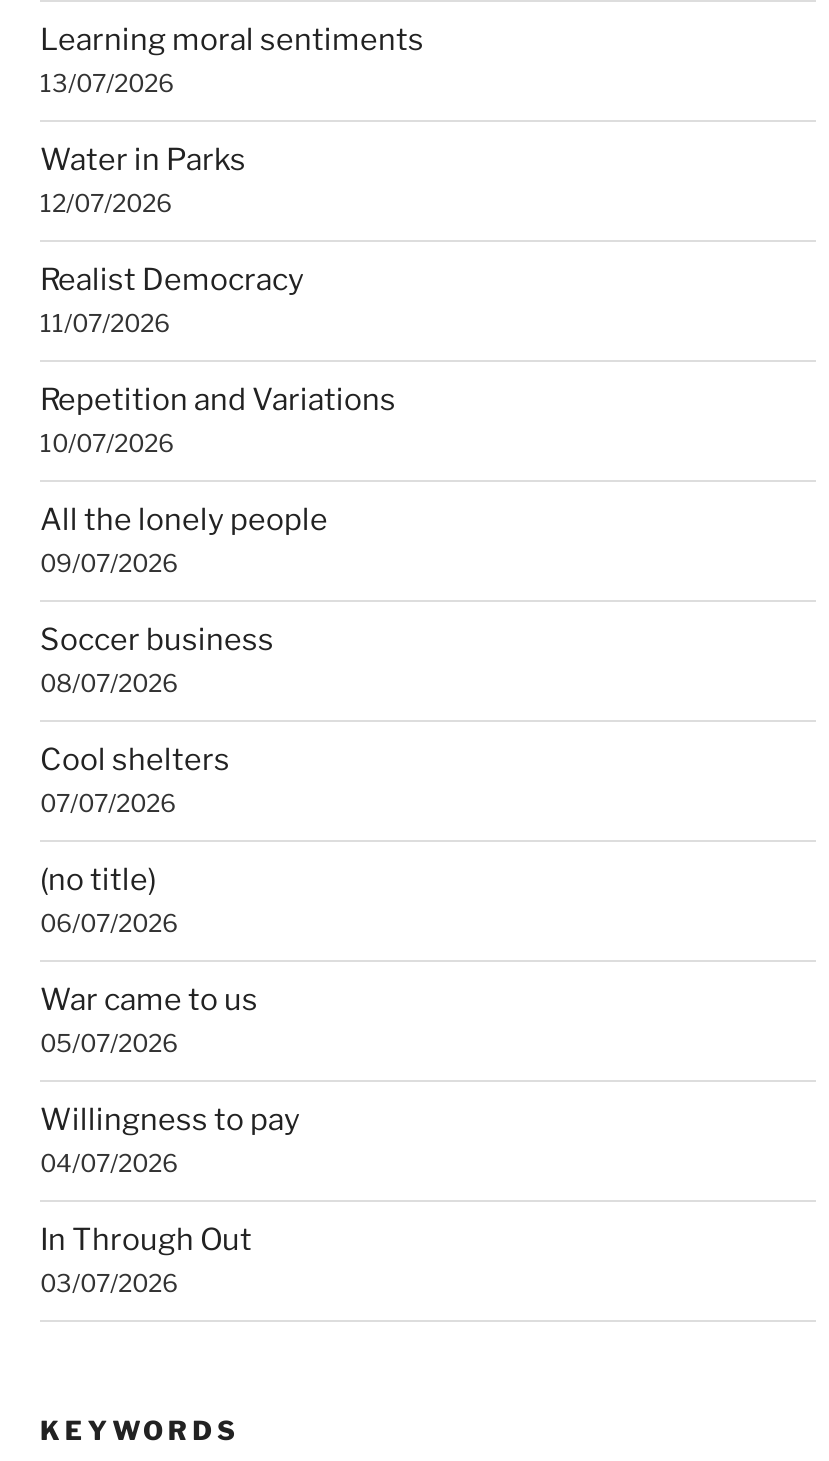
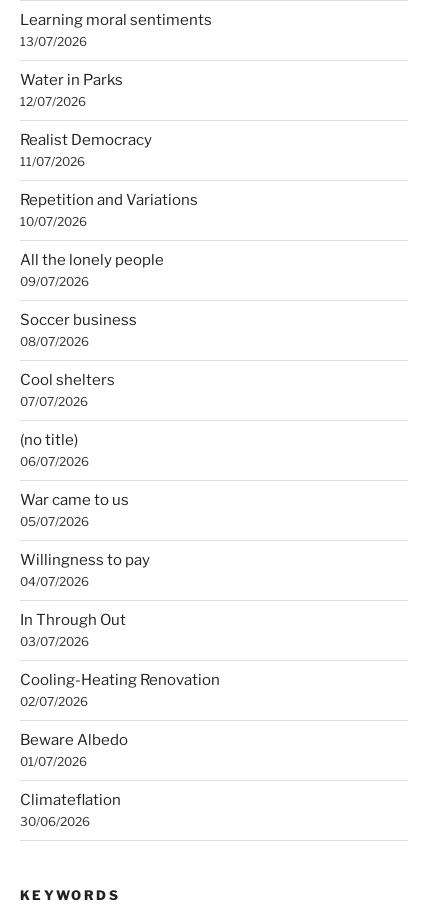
+ Cooling-Heating Renovation
+ 02/07/2026
+ Beware Albedo
+ 01/07/2026
+ Climateflation
+ 30/06/2026
